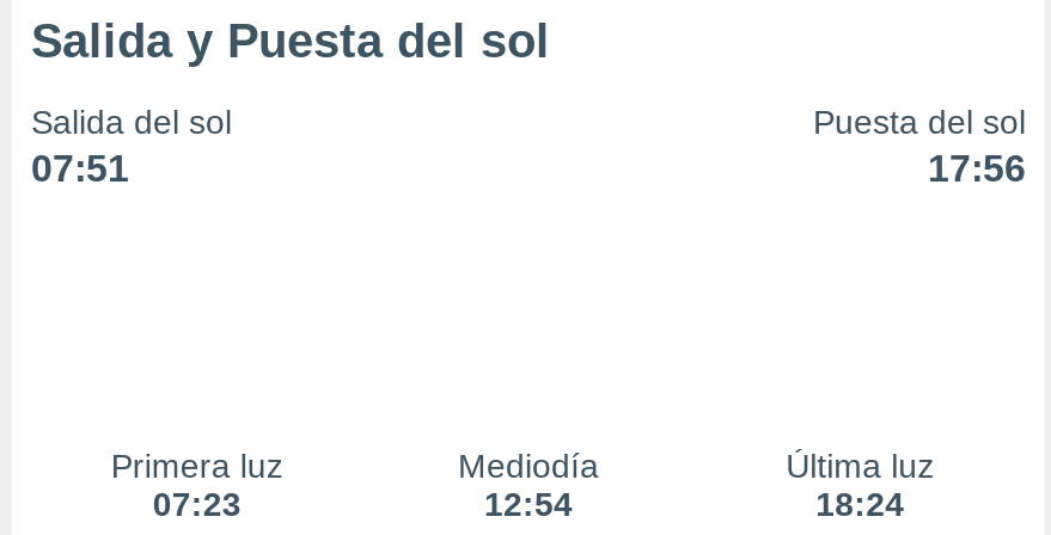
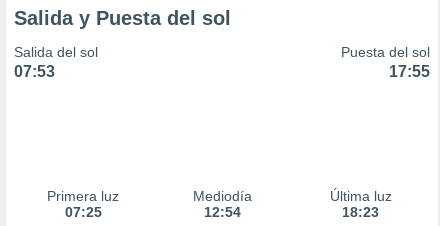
- 07:51
+ 07:53

- 17:56
+ 17:55

- 07:23
+ 07:25

- 18:24
+ 18:23
